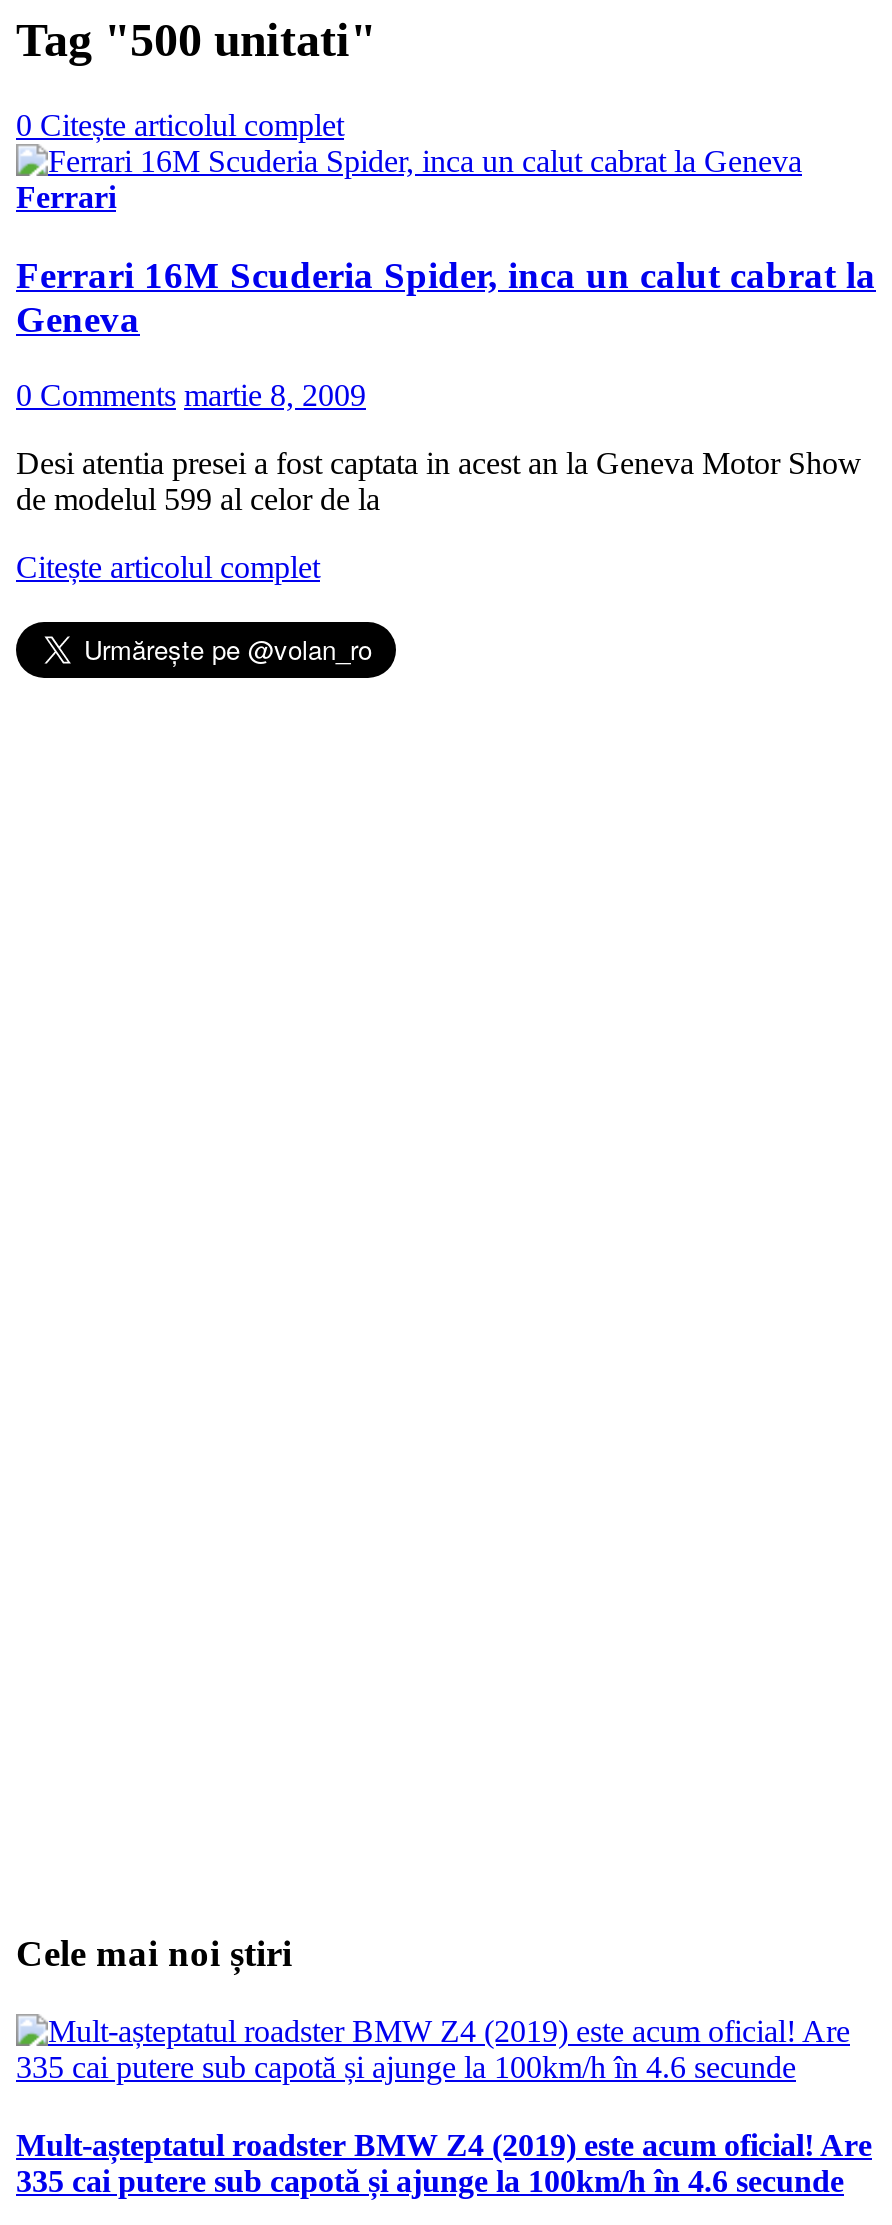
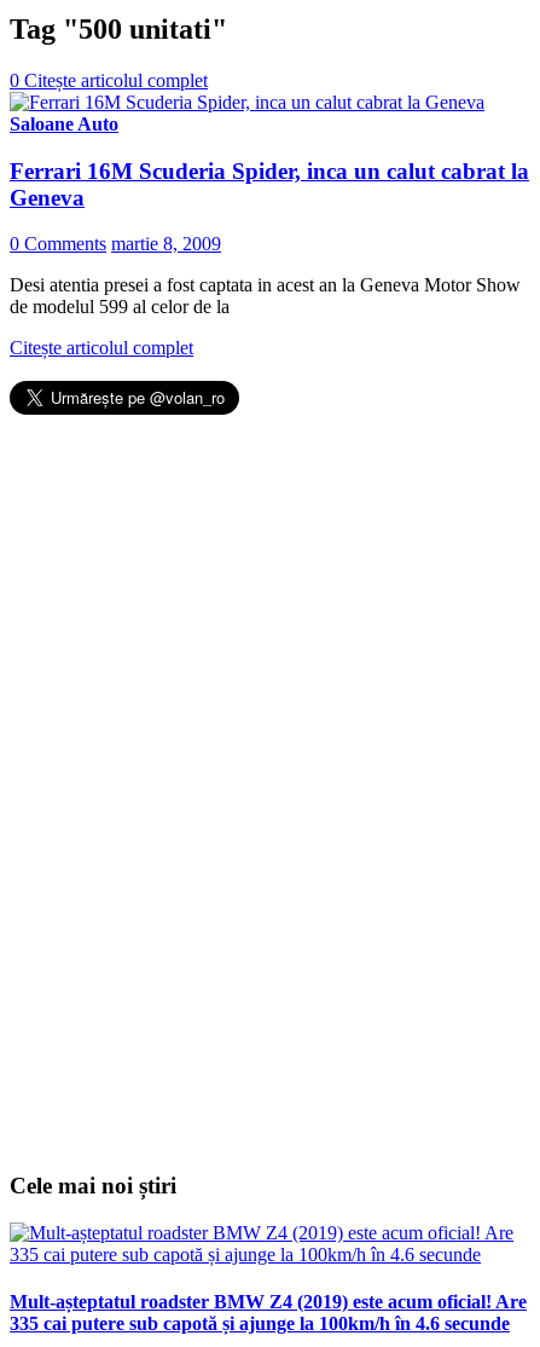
- Ferrari
+ Saloane Auto
